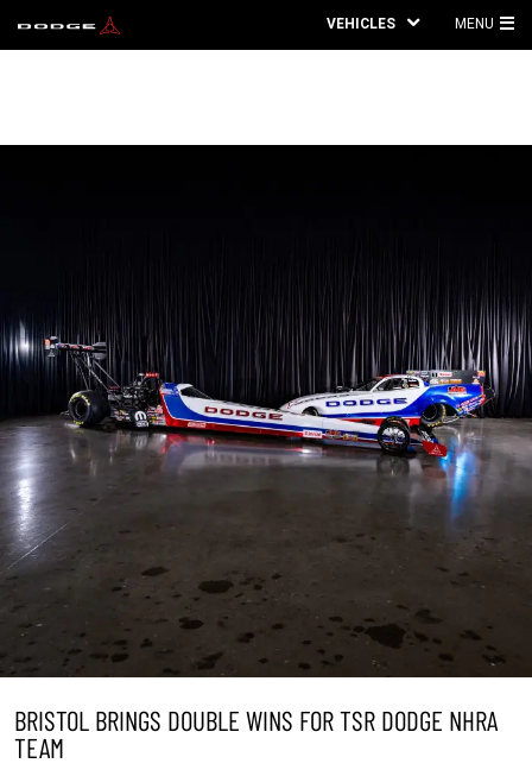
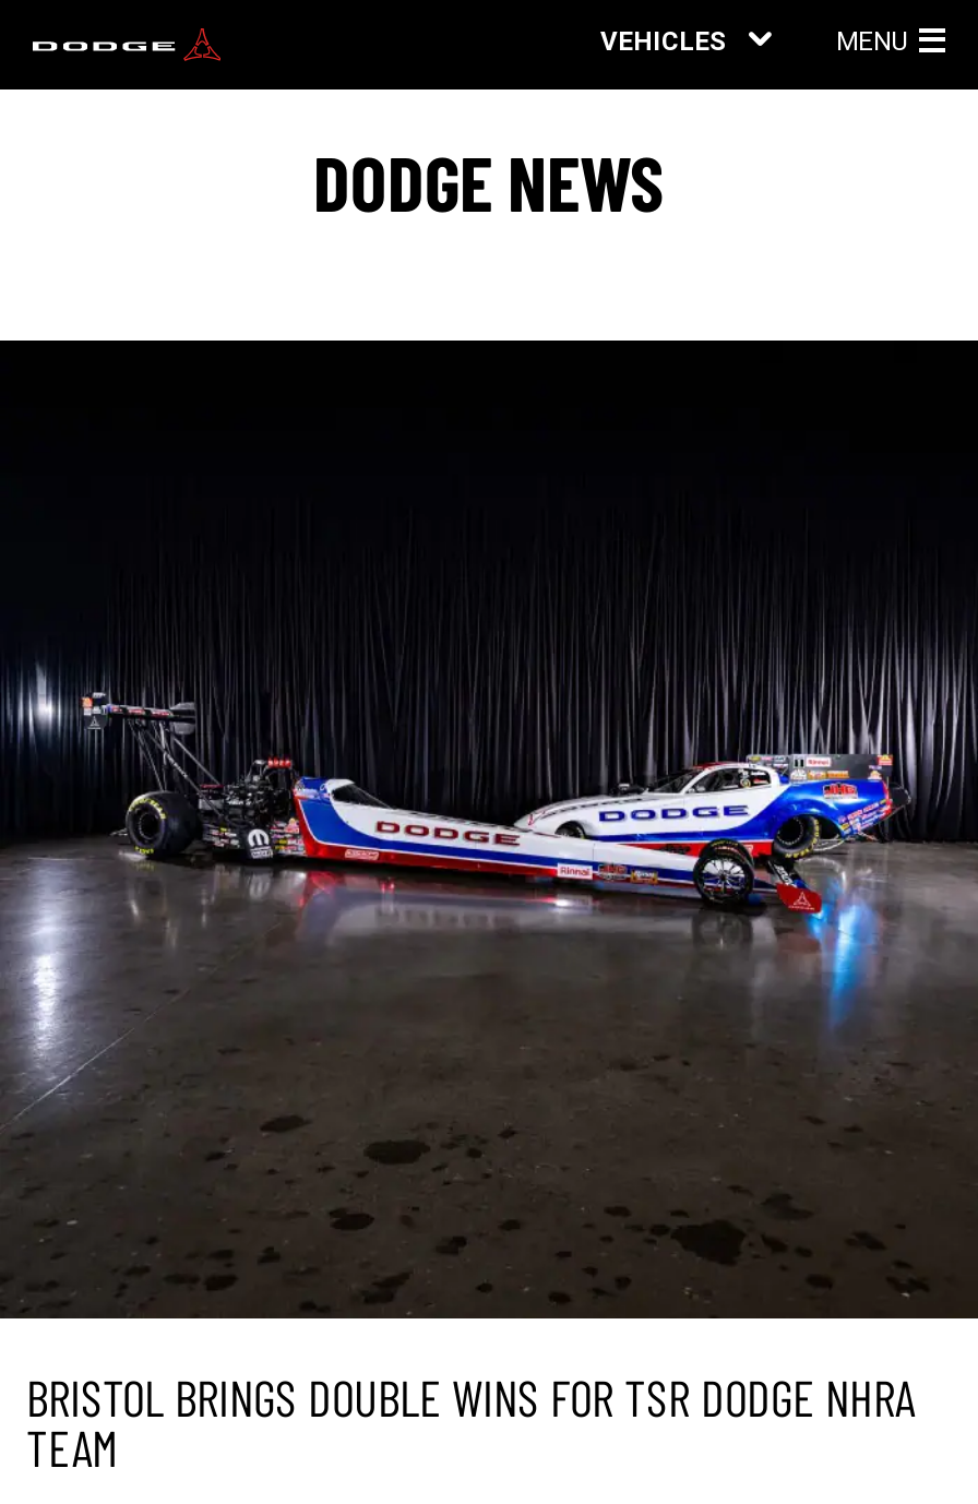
+ DODGE NEWS
